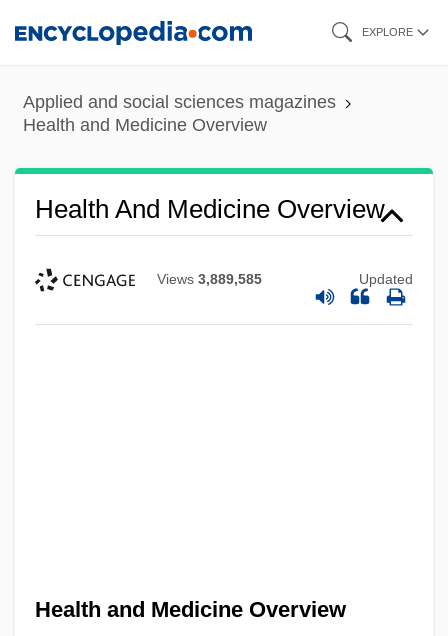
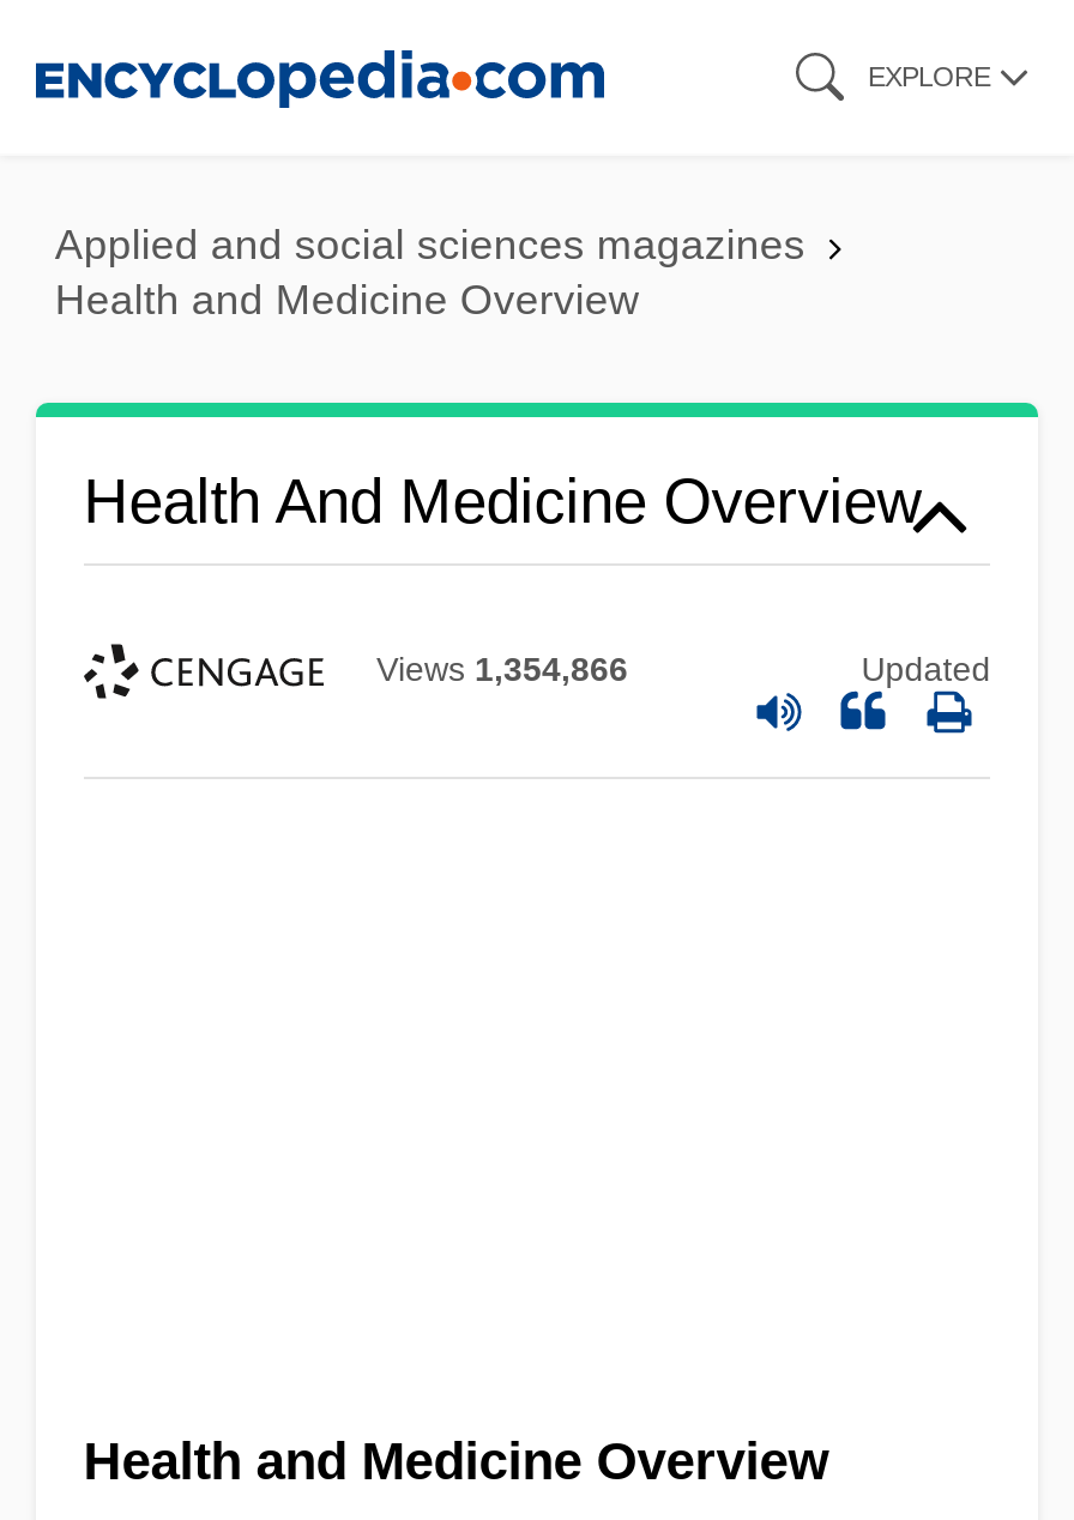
- Views 3,889,585
+ Views 1,354,866
